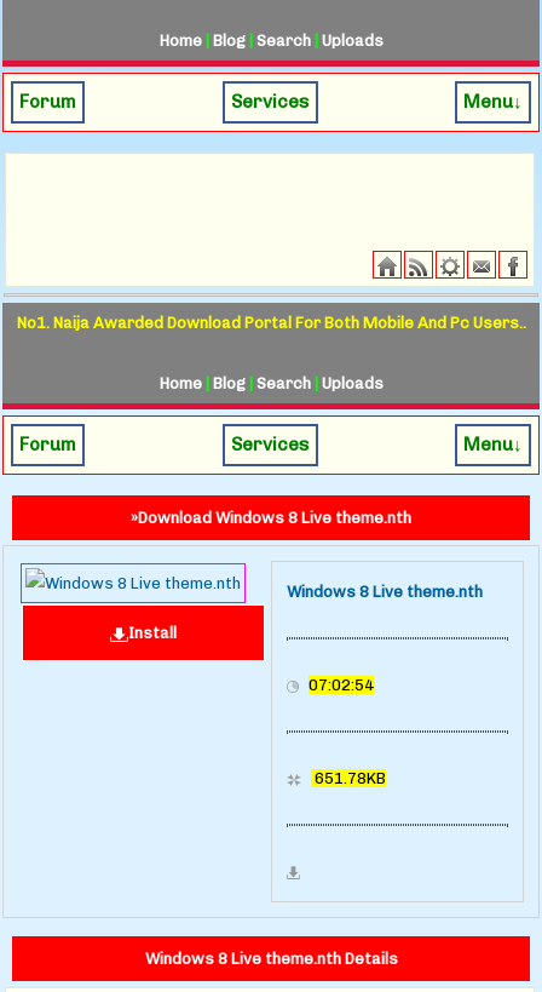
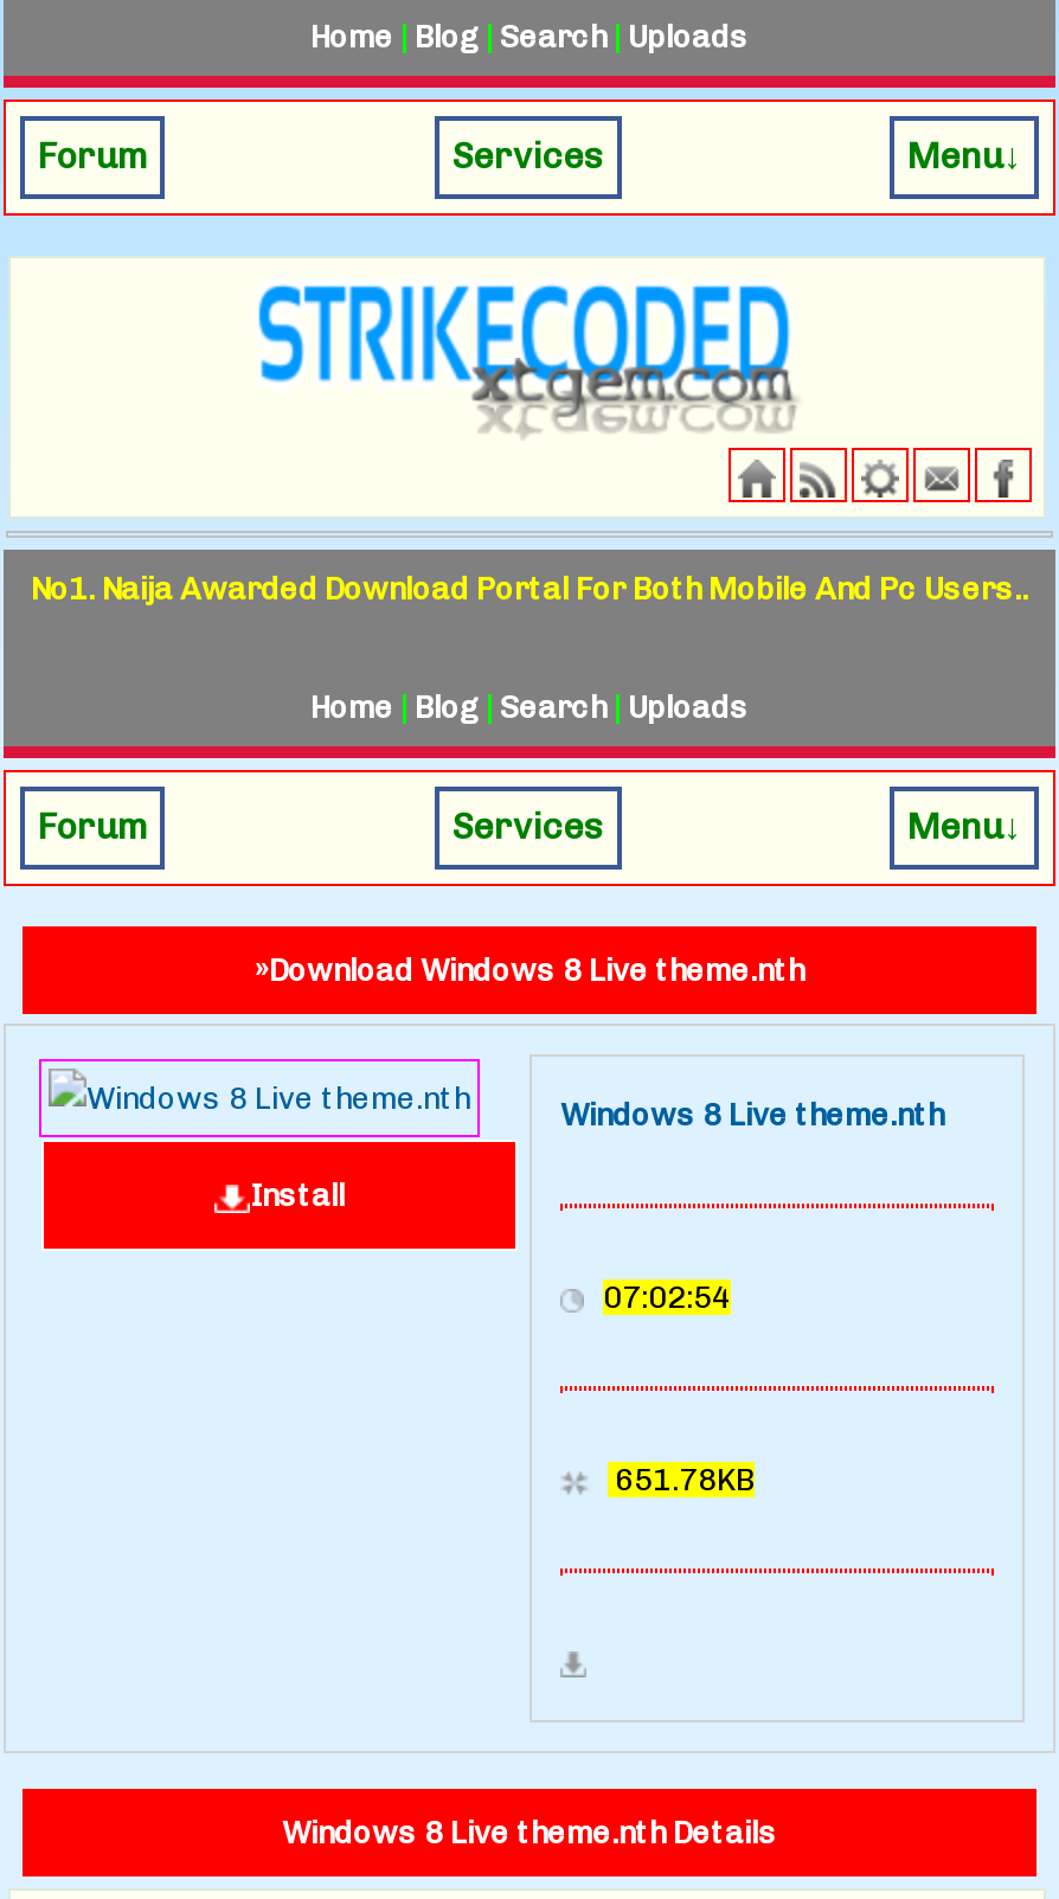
+ [image]
